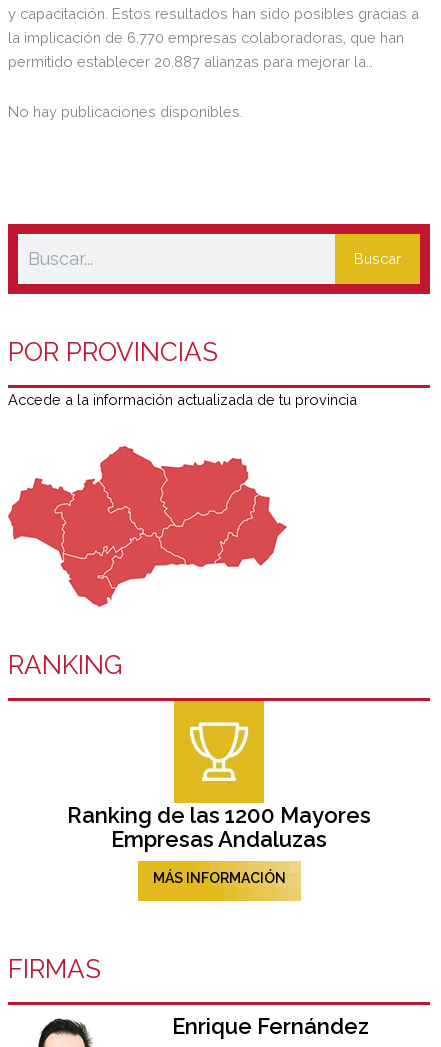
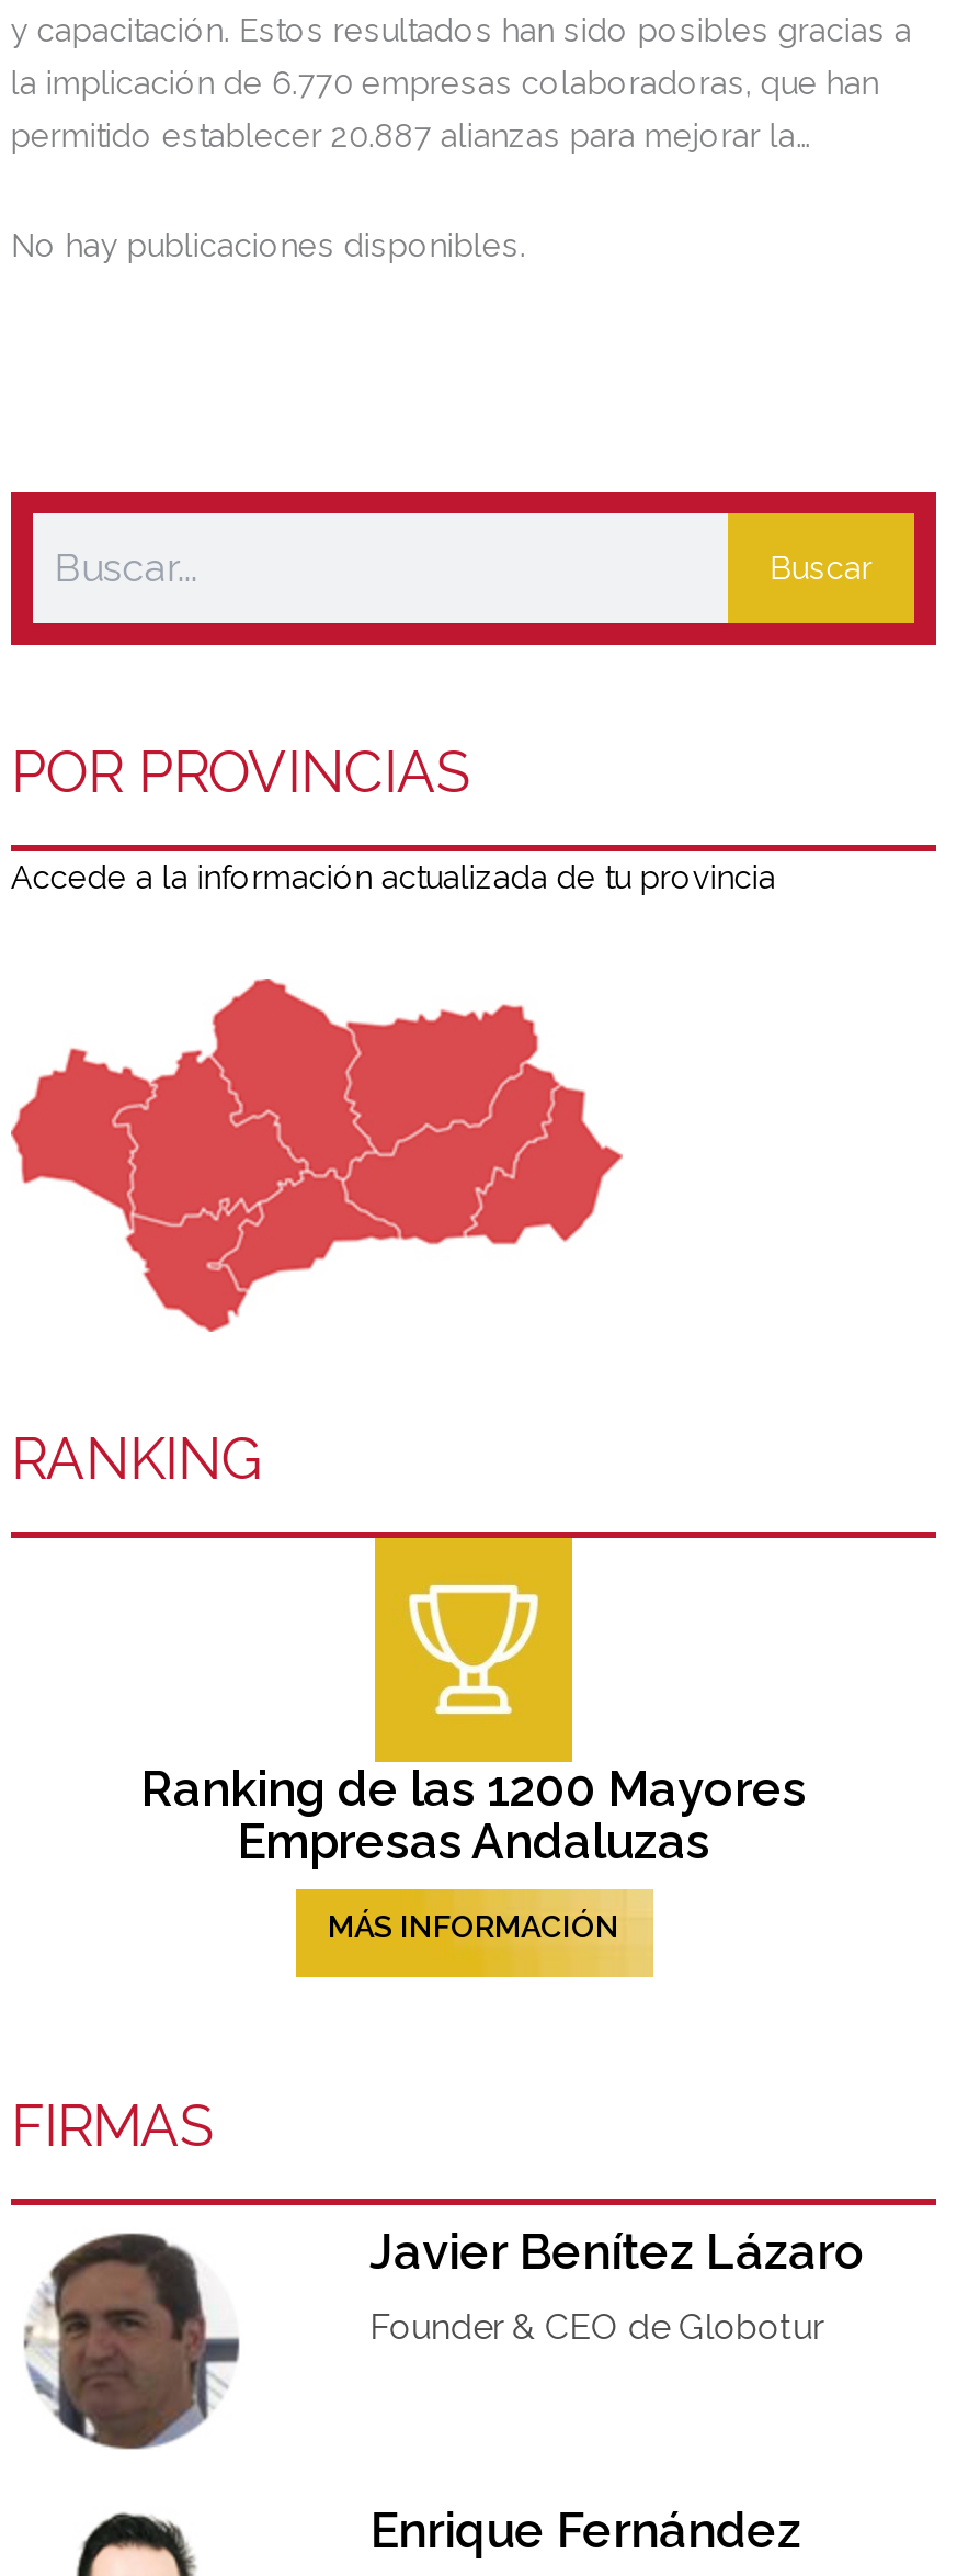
+ [image]

+ Javier Benítez Lázaro
+ Founder & CEO de Globotur
